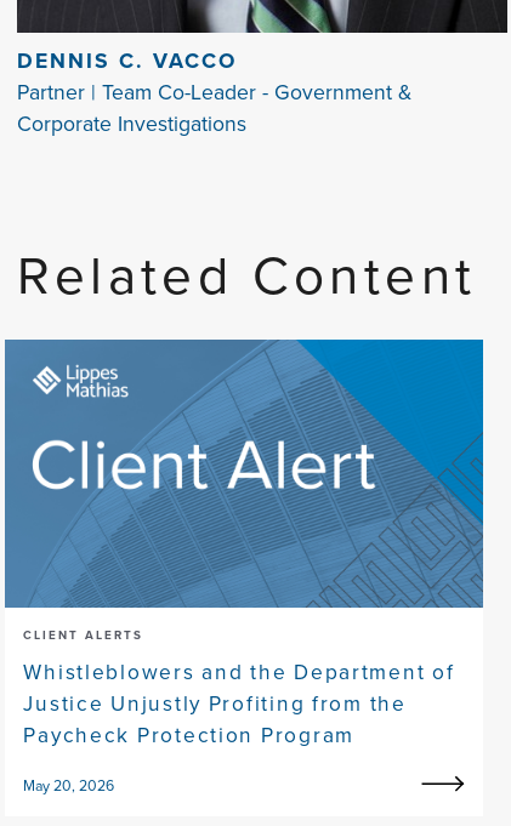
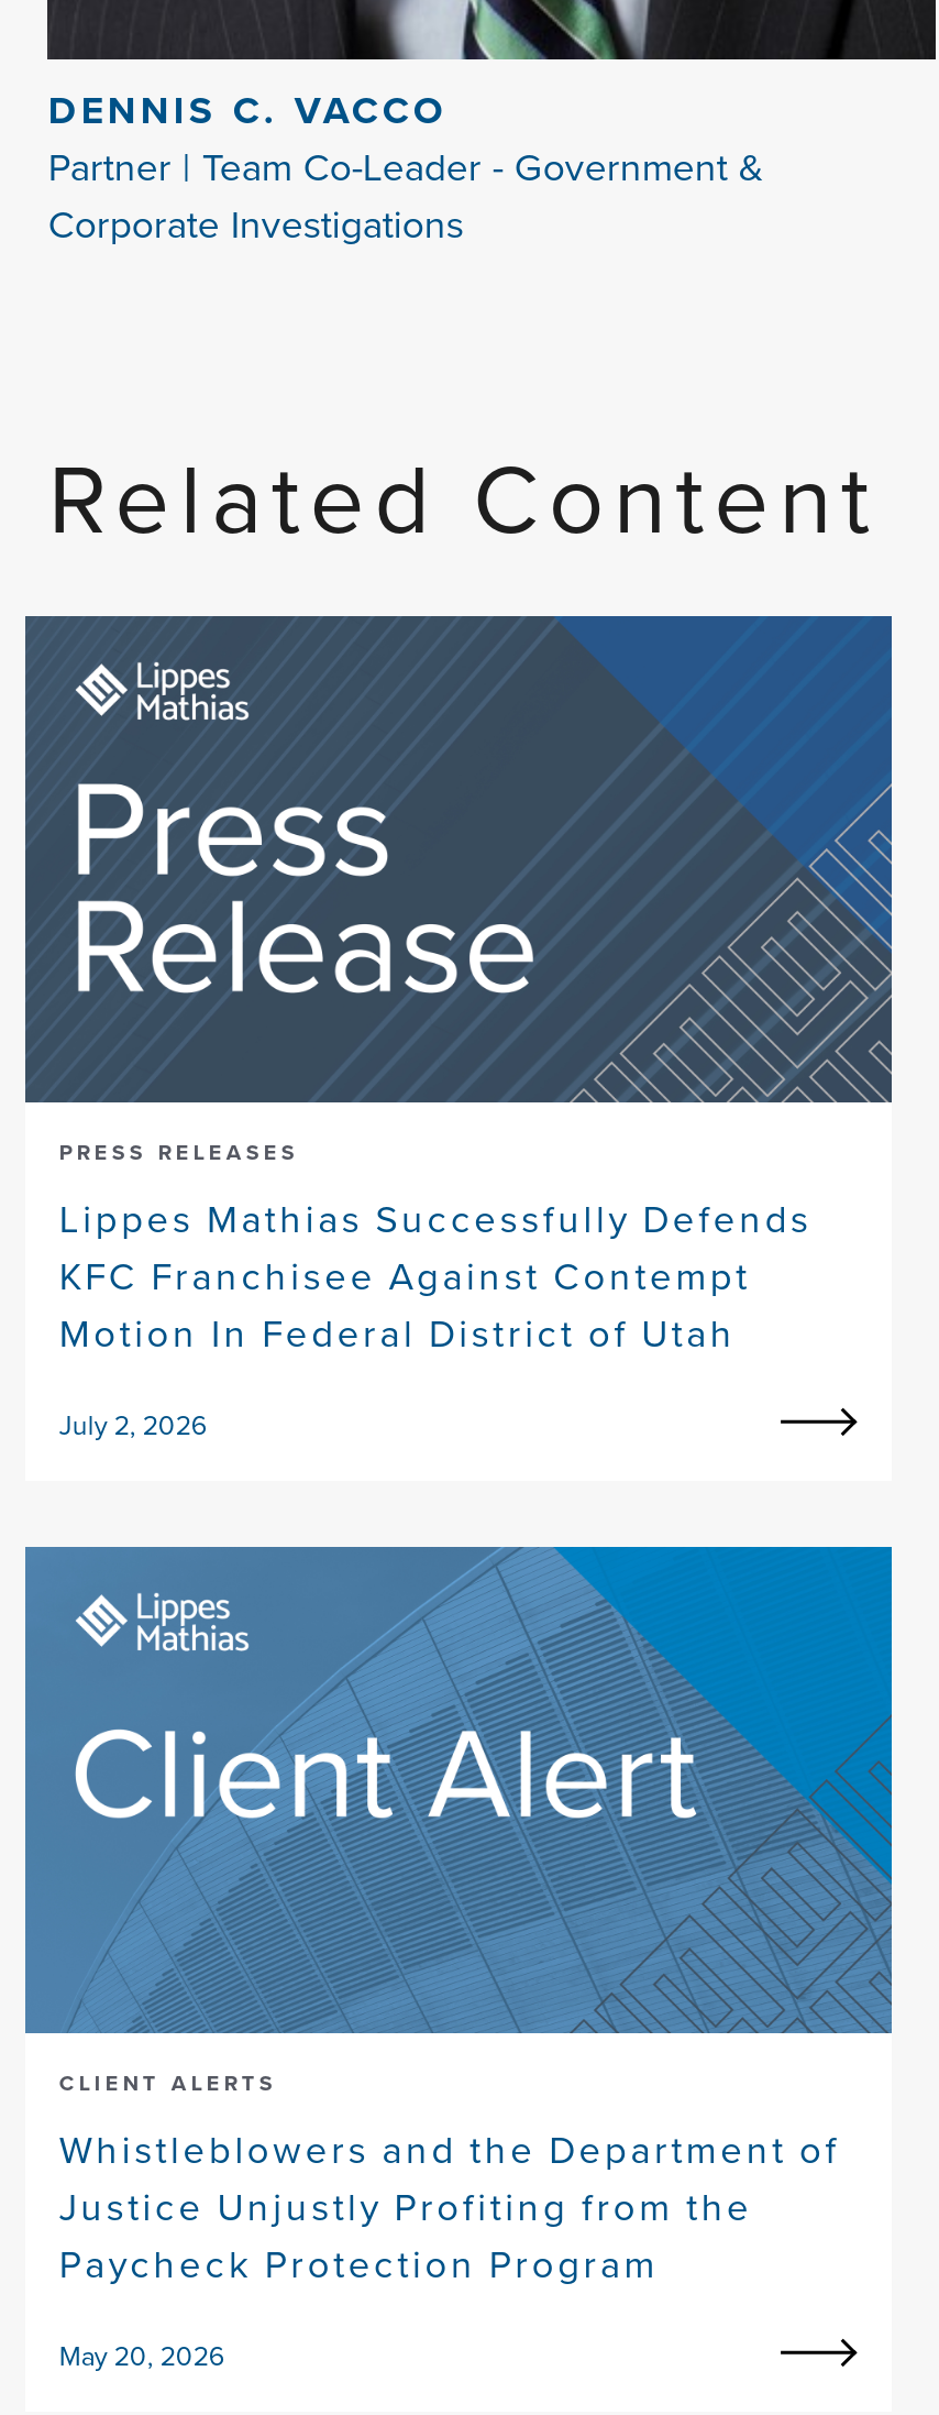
+ [image]
+ PRESS RELEASES
+ Lippes Mathias Successfully Defends
+ KFC Franchisee Against Contempt
+ Motion In Federal District of Utah
+ July 2, 2026
